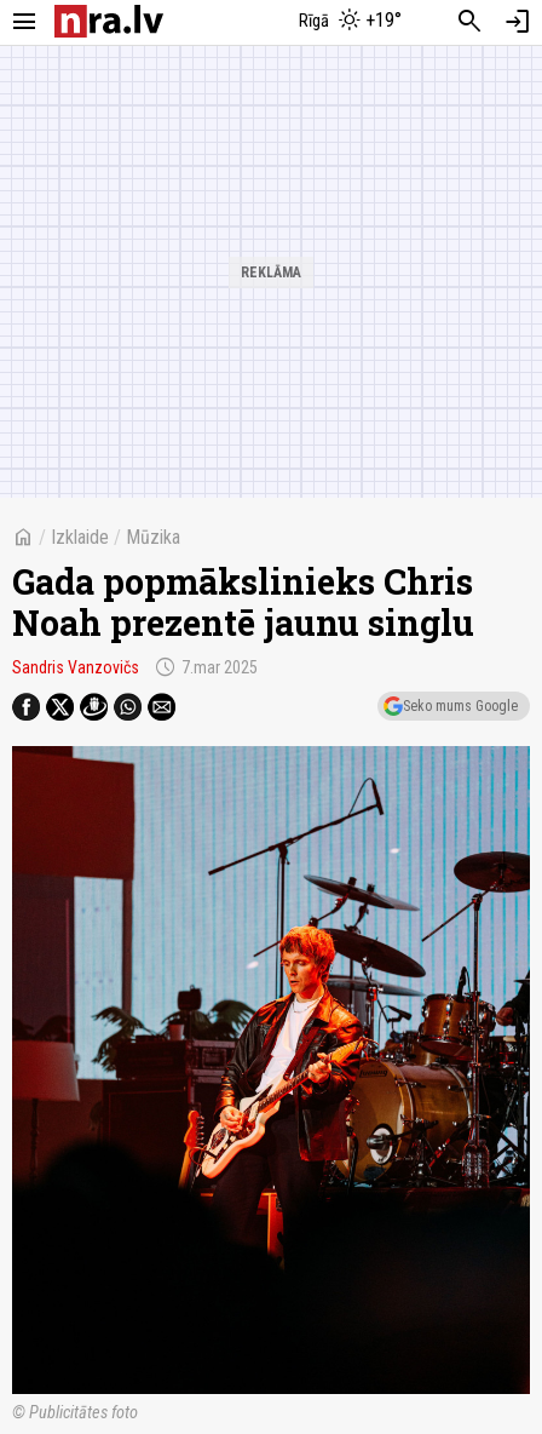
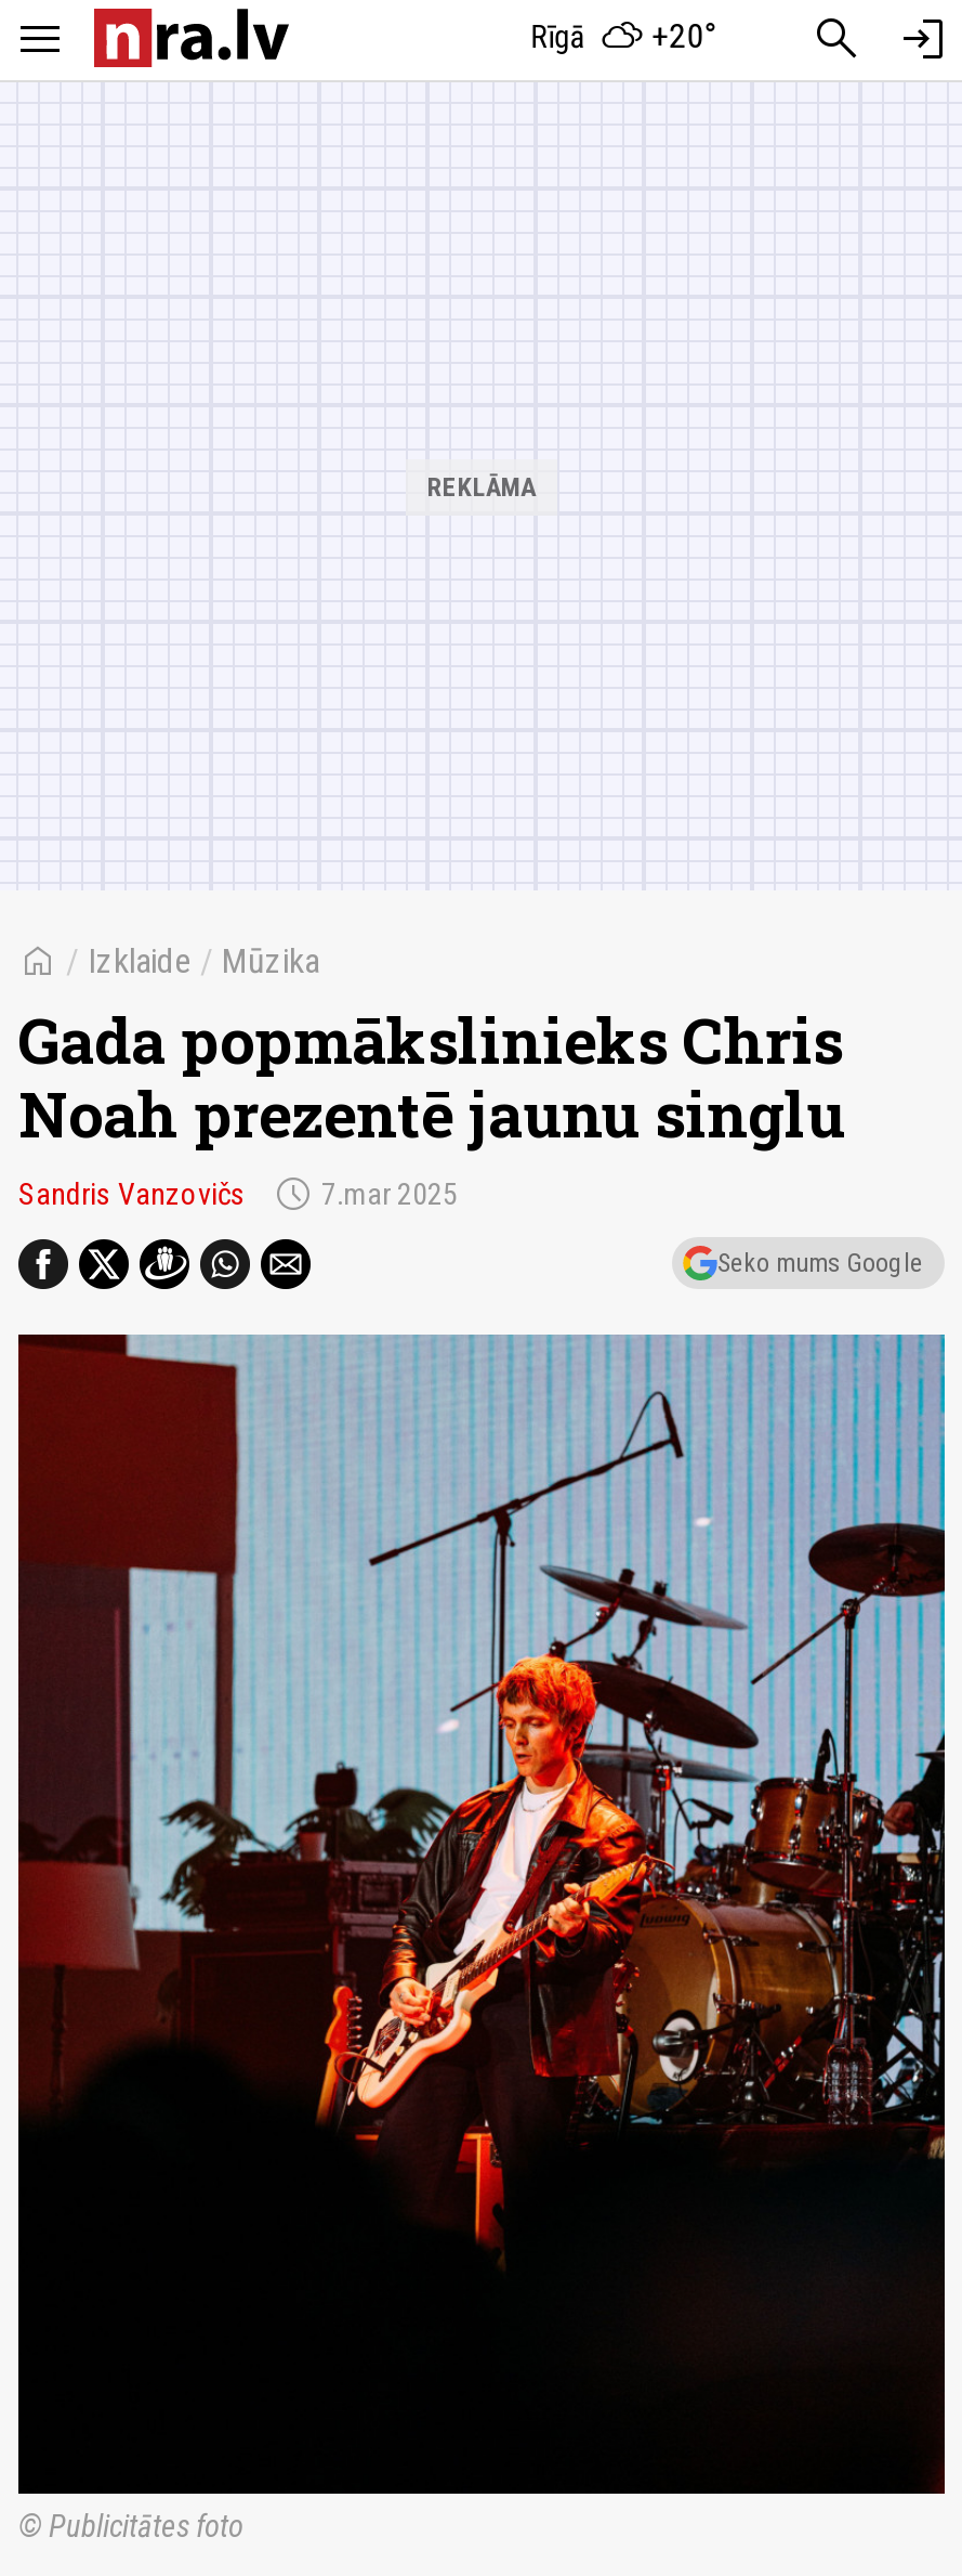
- Rīgā +19°
+ Rīgā +20°
